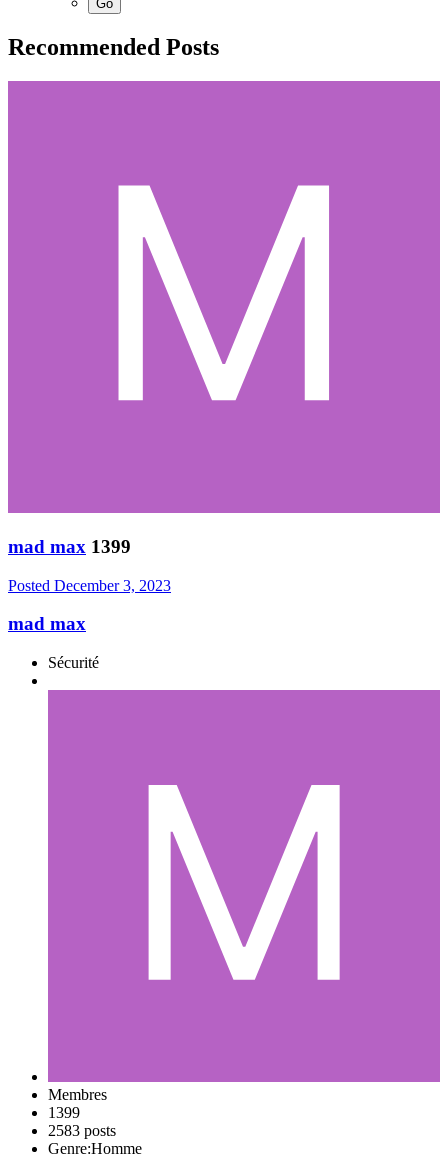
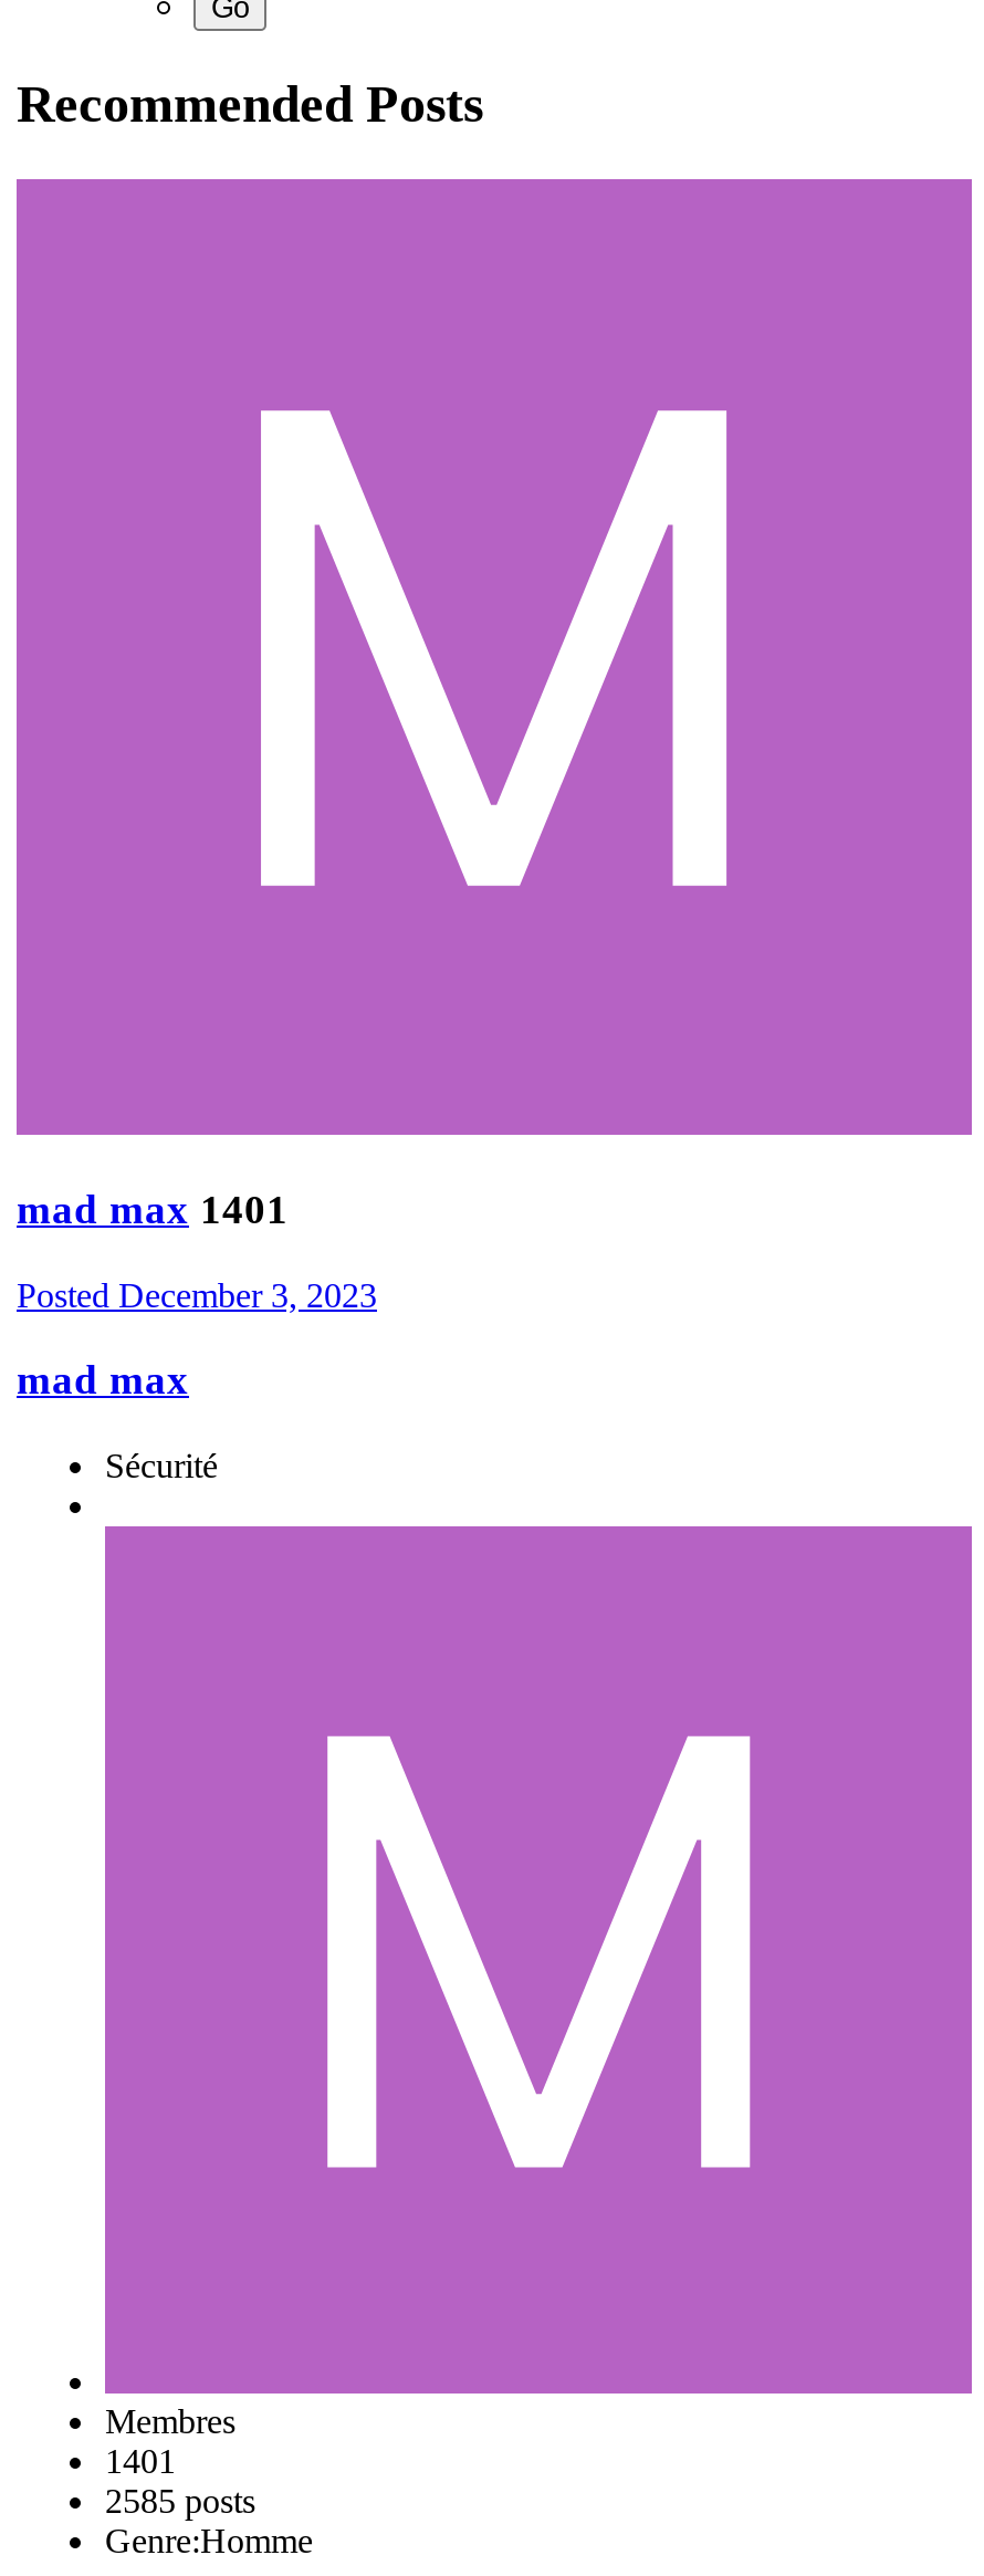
- mad max 1399
+ mad max 1401

- 1399
+ 1401

- 2583 posts
+ 2585 posts
